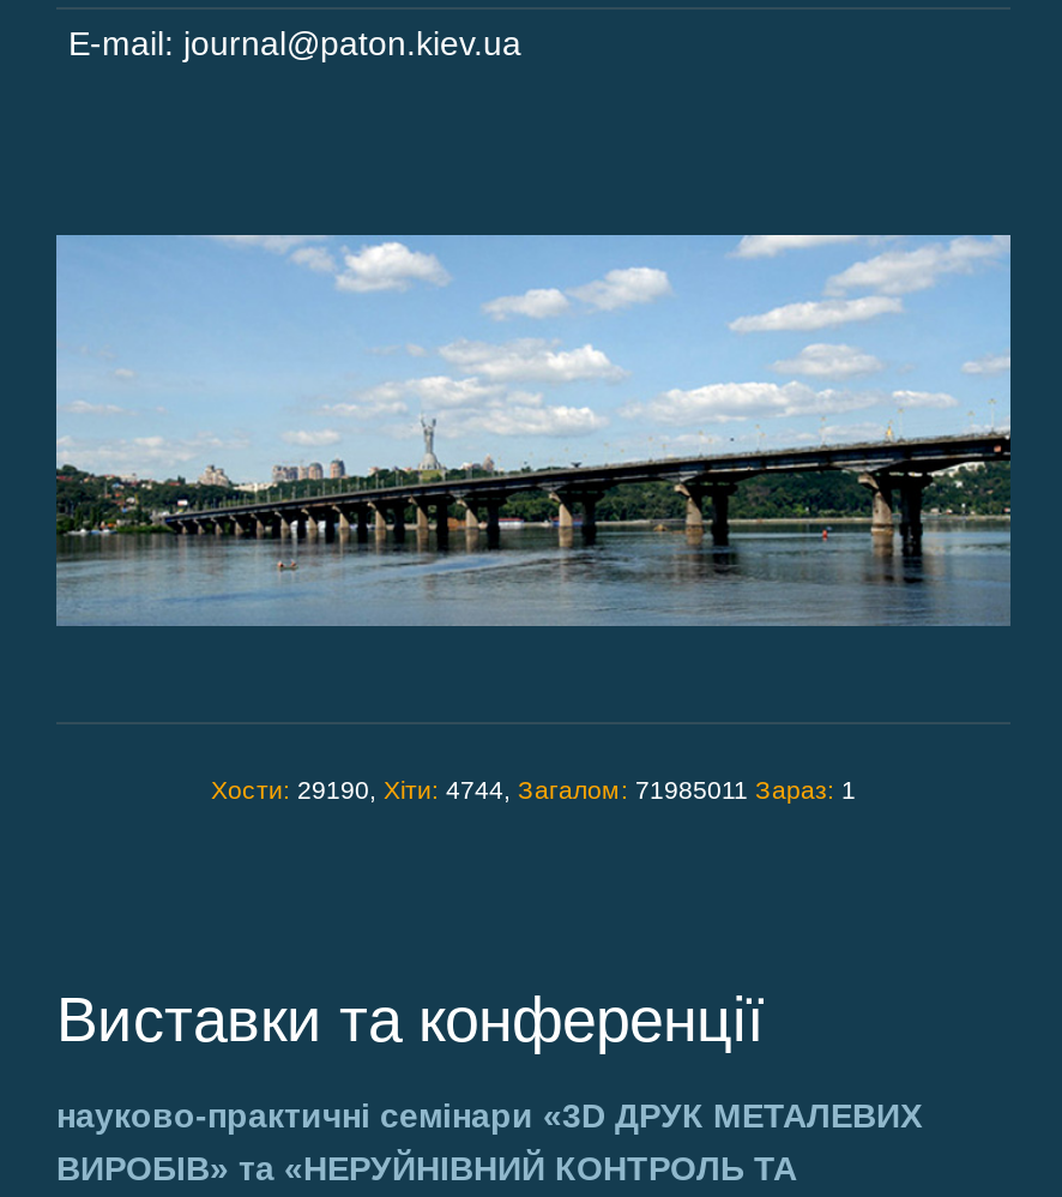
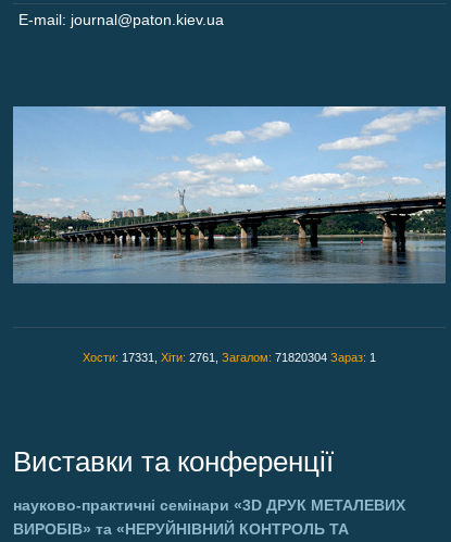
- Хости: 29190, Хіти: 4744, Загалом: 71985011 Зараз: 1
+ Хости: 17331, Хіти: 2761, Загалом: 71820304 Зараз: 1
